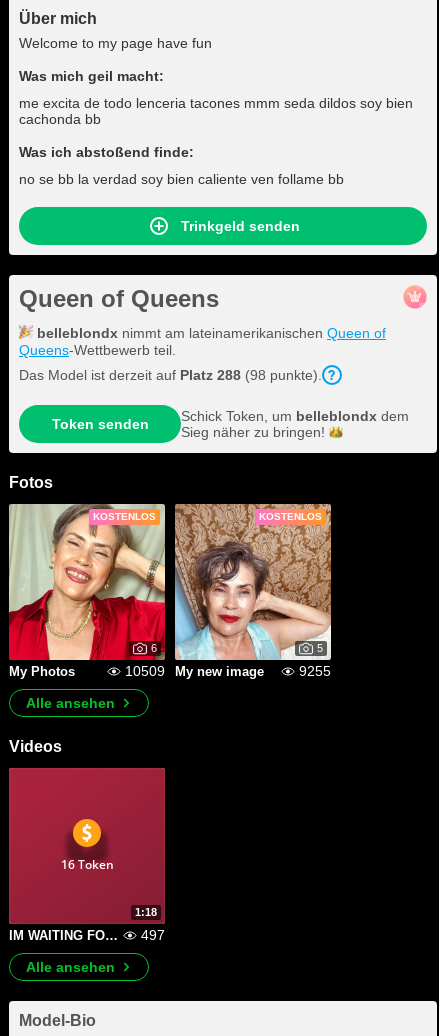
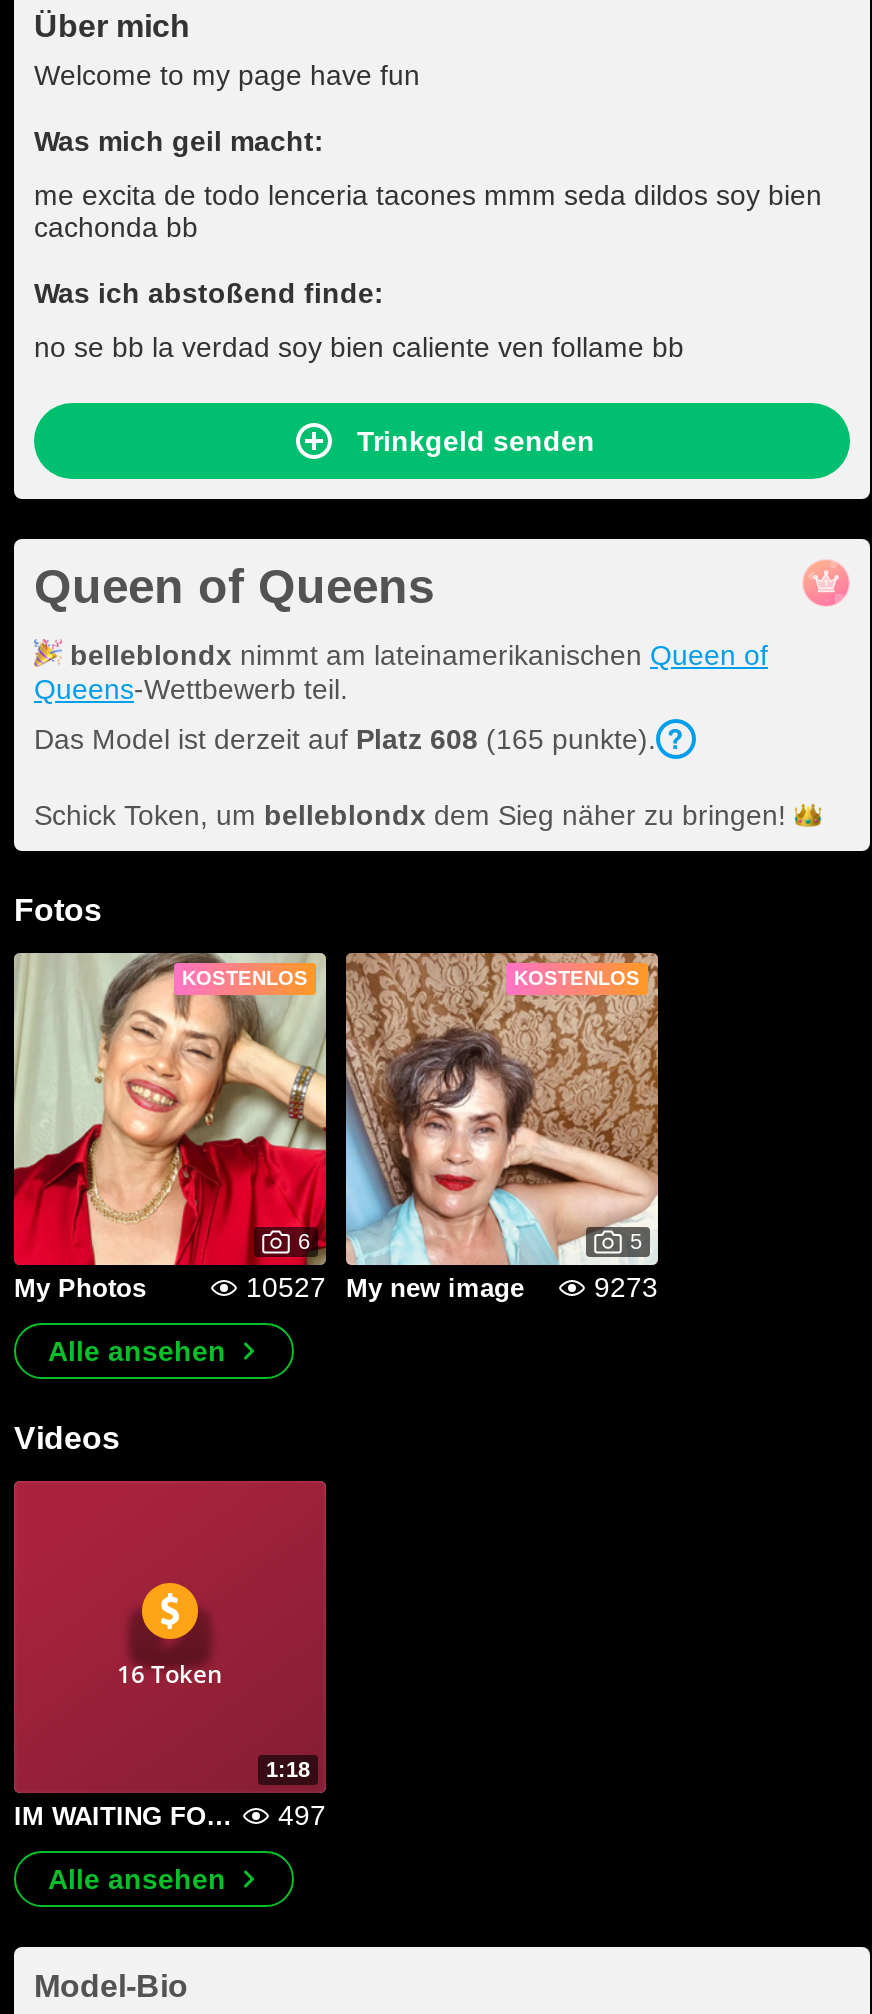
- Das Model ist derzeit auf Platz 288 (98 punkte).
+ Das Model ist derzeit auf Platz 608 (165 punkte).

- Token senden
- Schick Token, um belleblondx dem
- Sieg näher zu bringen!
+ Schick Token, um belleblondx dem Sieg näher zu bringen!

- 10509 My new image
+ 10527 My new image

- 9255
+ 9273
